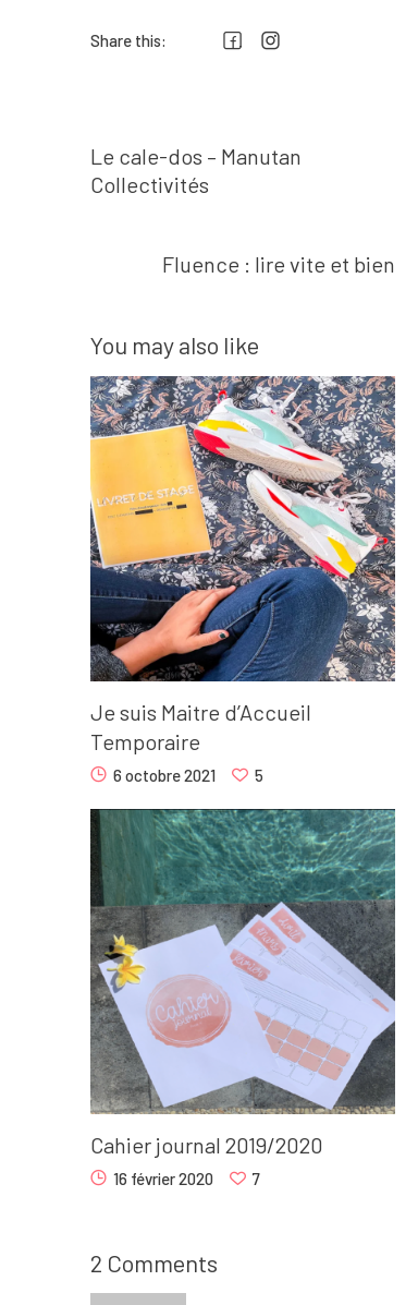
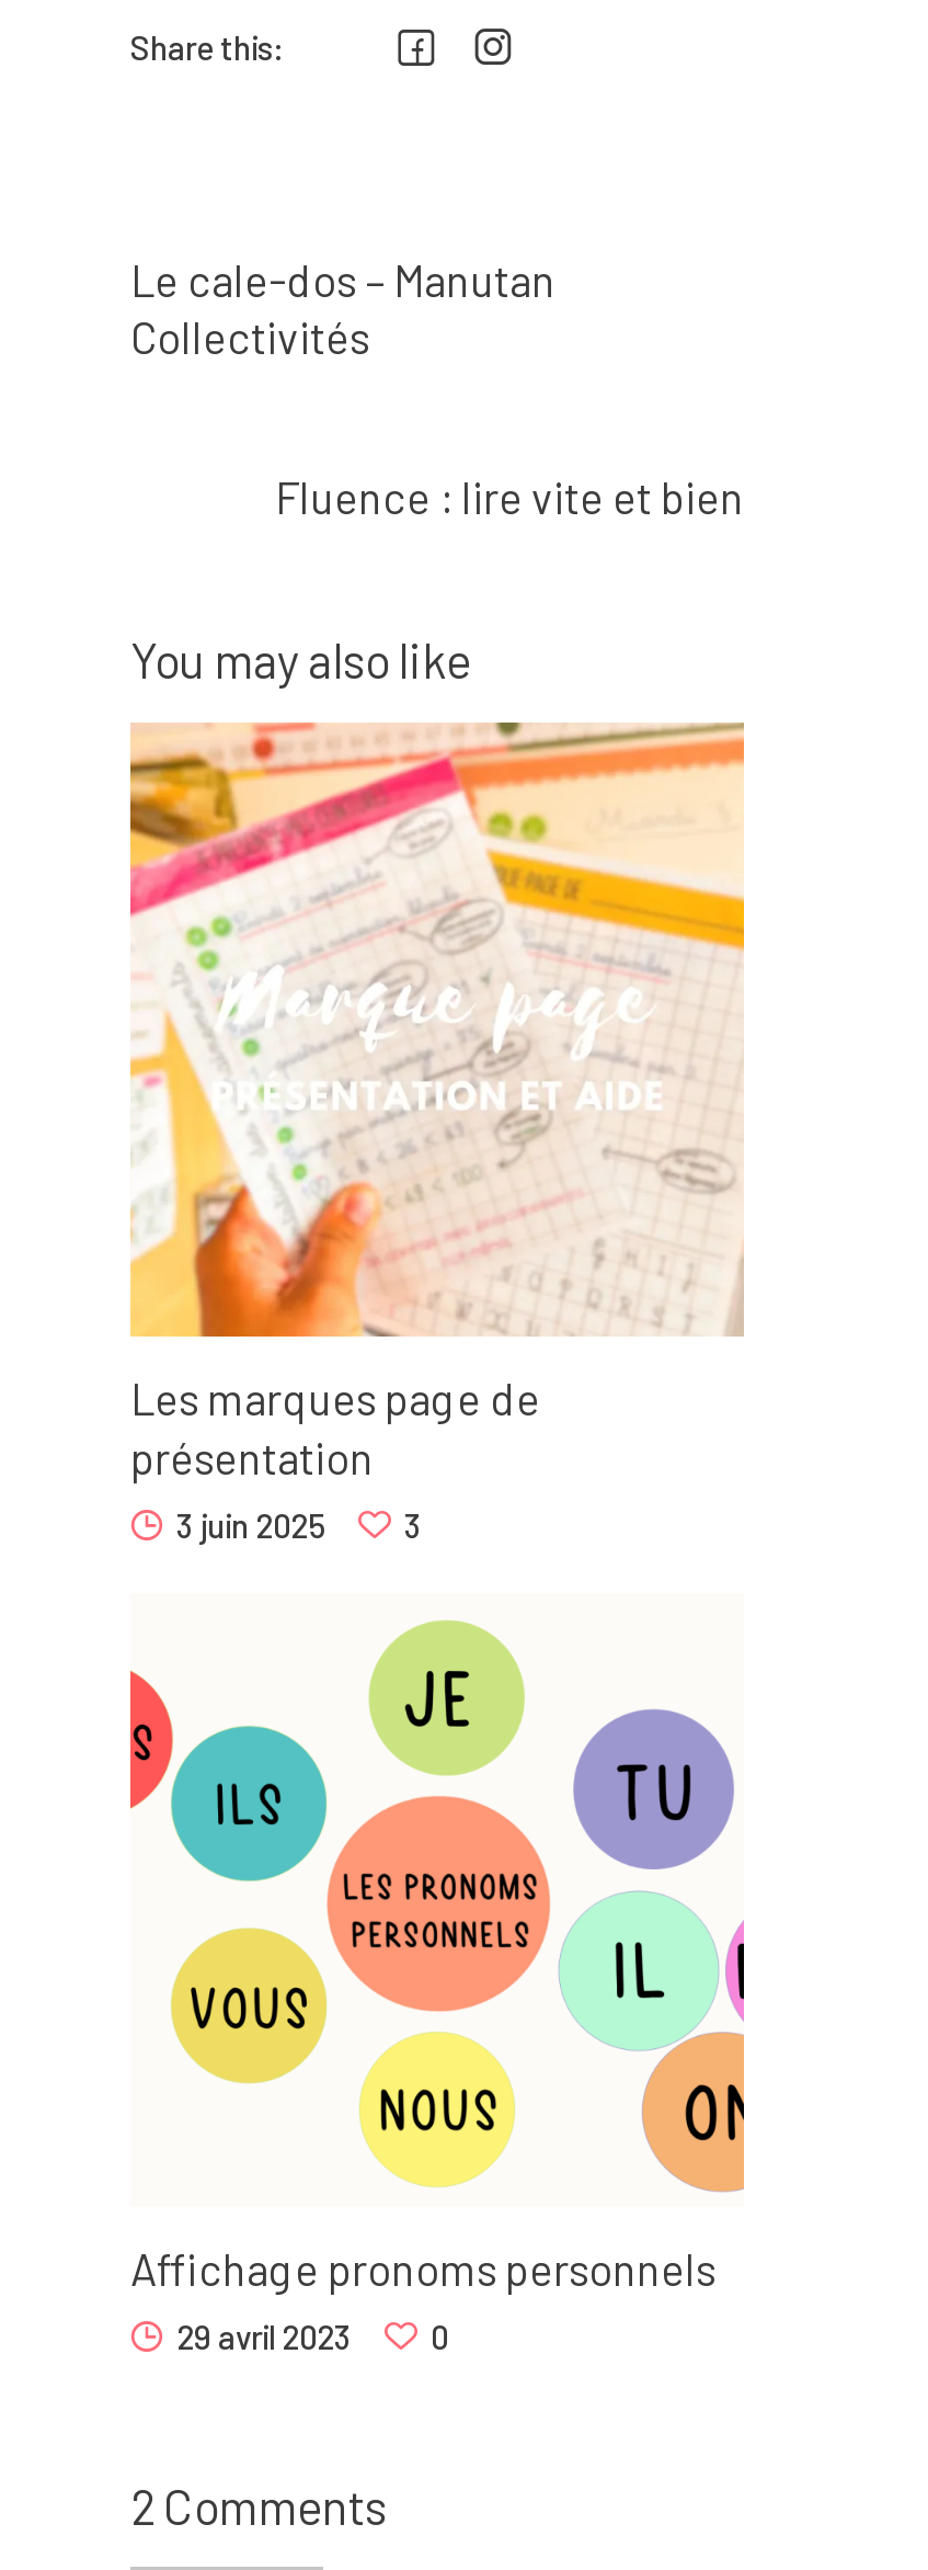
- [image]
- Je suis Maitre d’Accueil
- Temporaire
- 6 octobre 2021
- 5
+ [image]
+ Les marques page de
+ présentation
+ 3 juin 2025
+ 3

- [image]
- Cahier journal 2019/2020
- 16 février 2020
- 7
+ [image]
+ Affichage pronoms personnels
+ 29 avril 2023
+ 0
